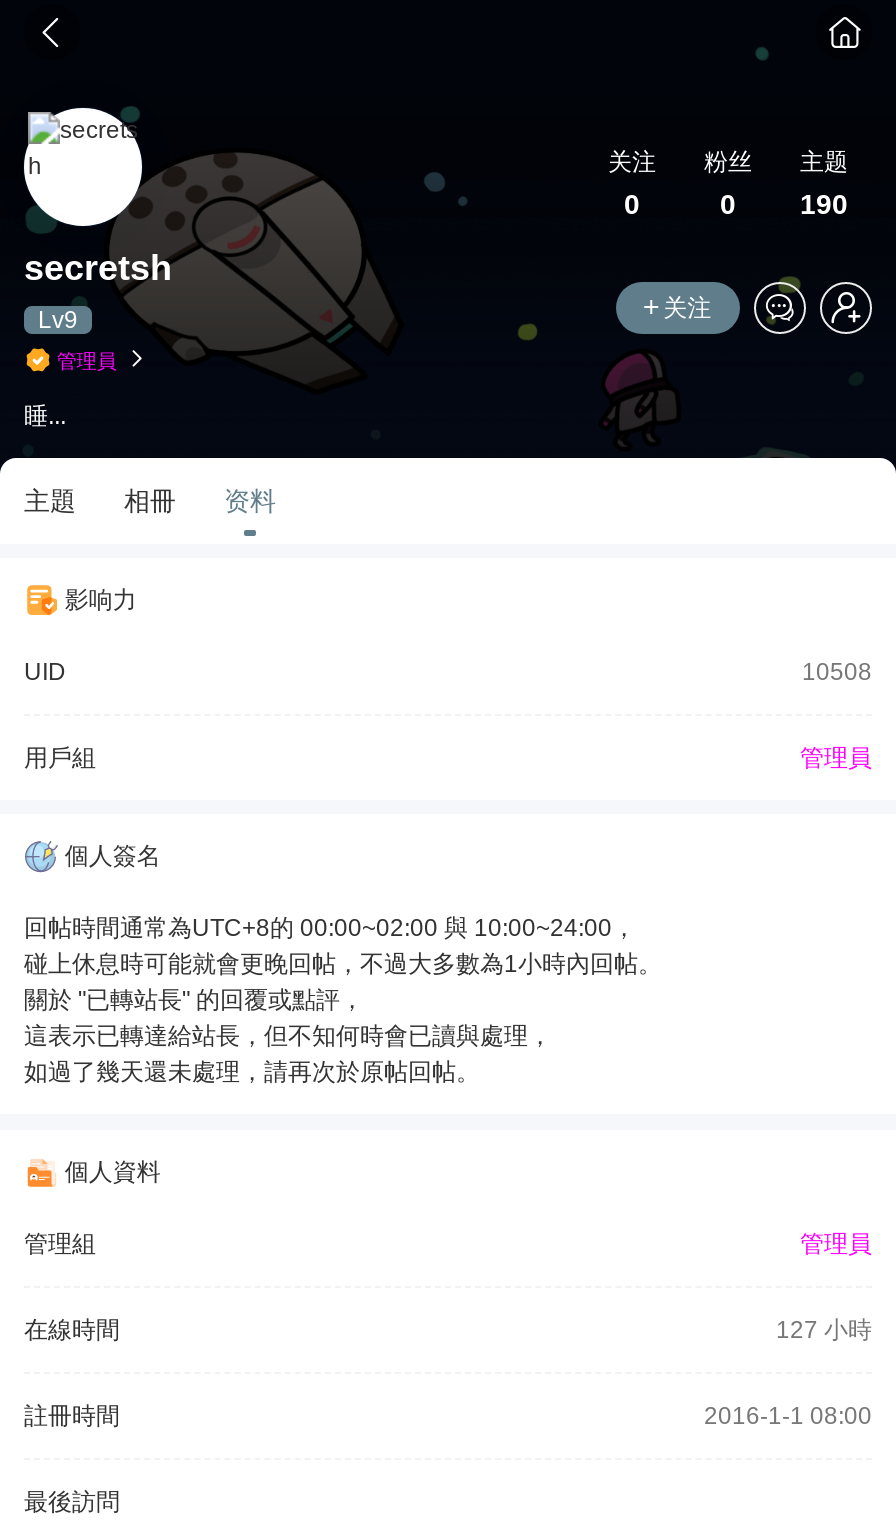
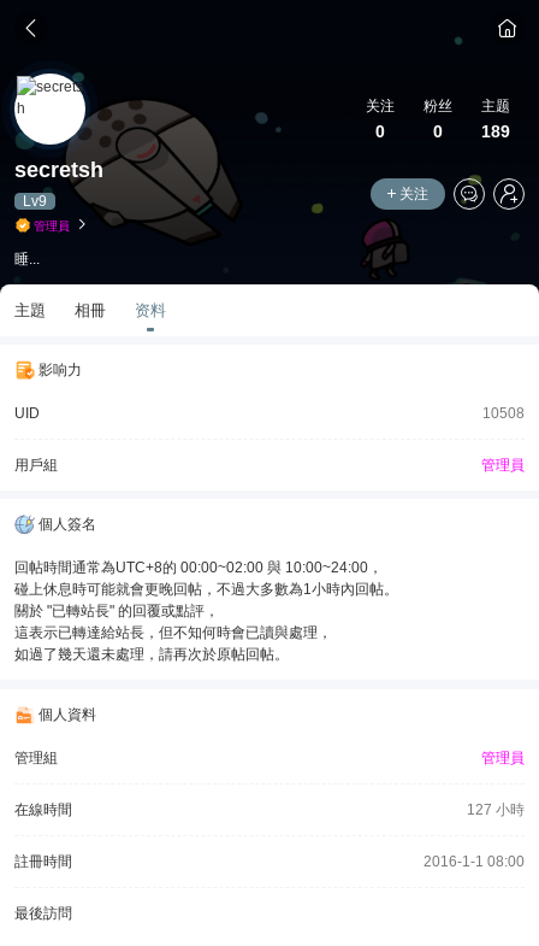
- 0 190
+ 0 189
